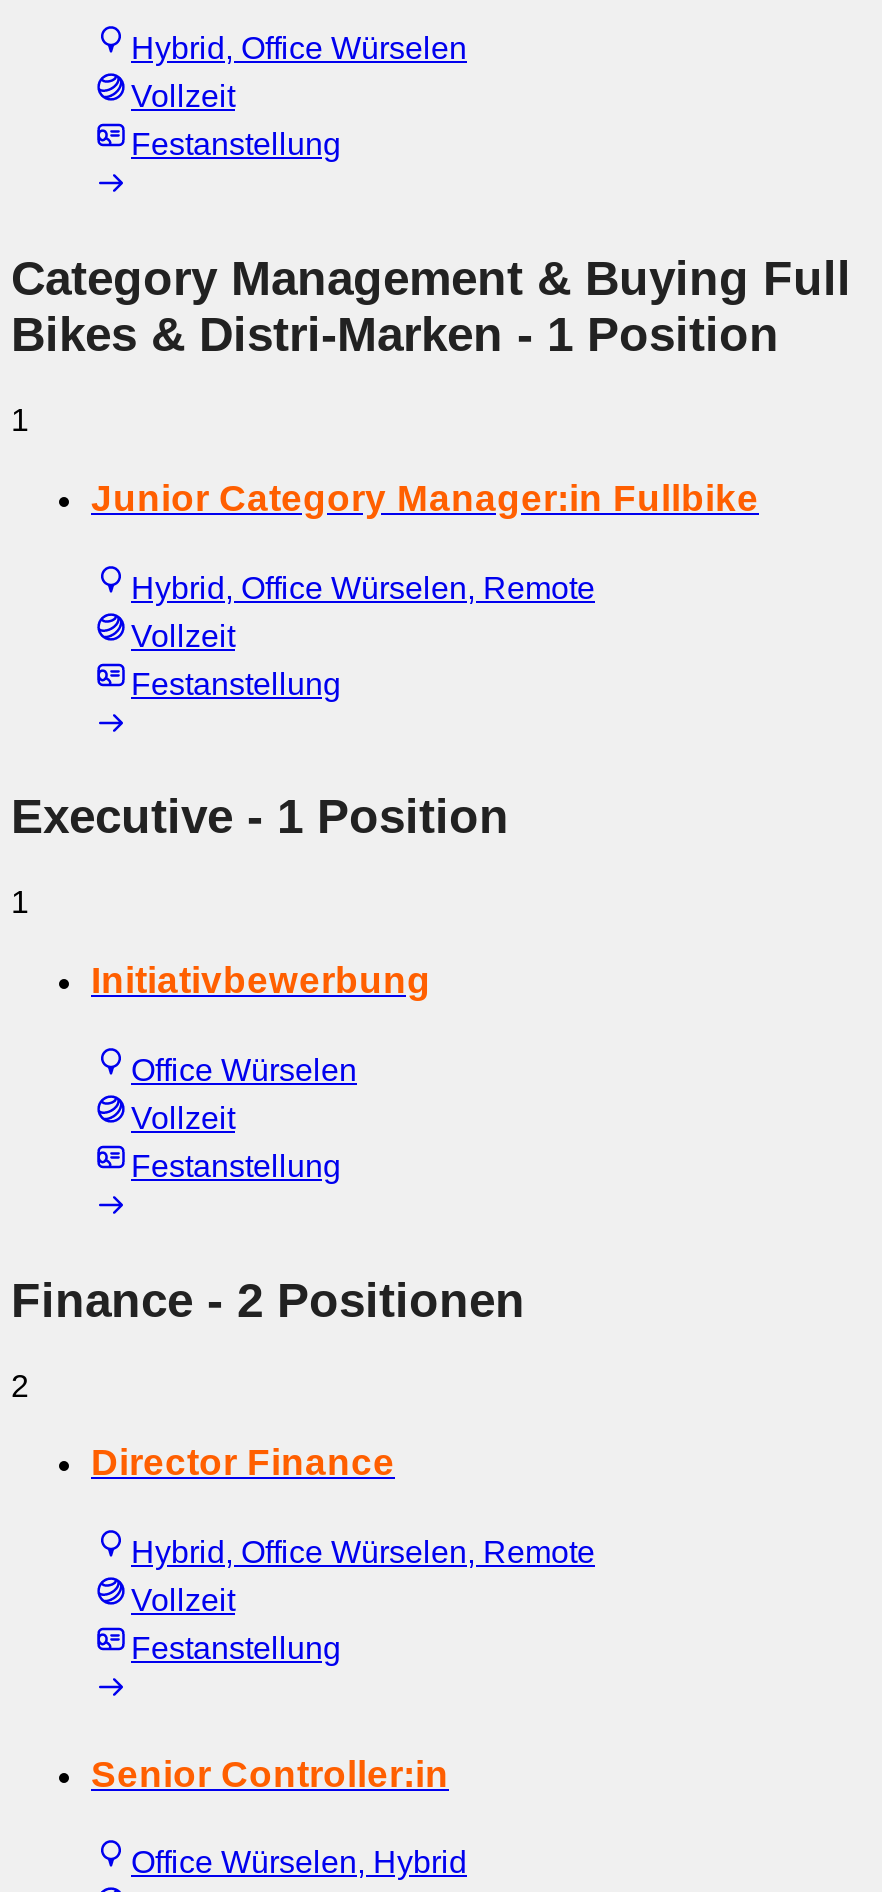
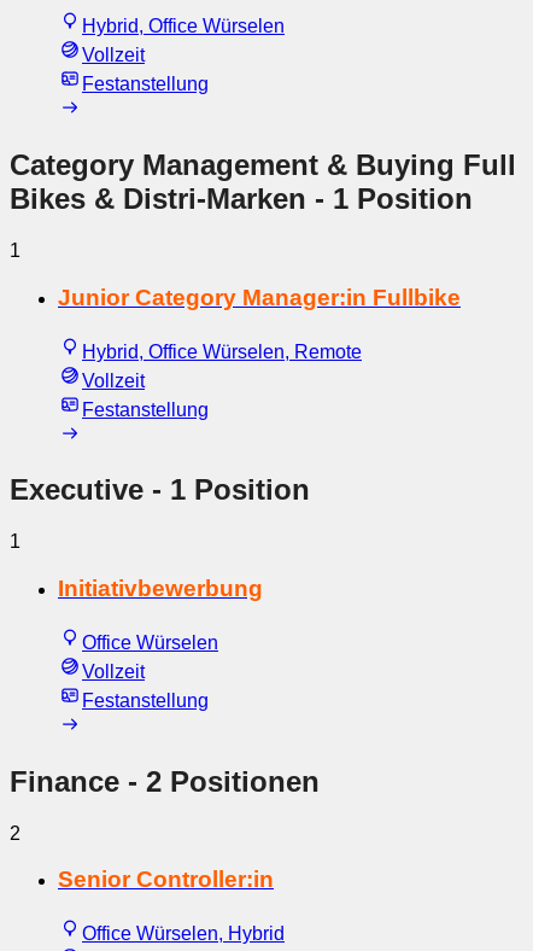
- Director Finance
- Hybrid, Office Würselen, Remote
- Vollzeit
- Festanstellung
